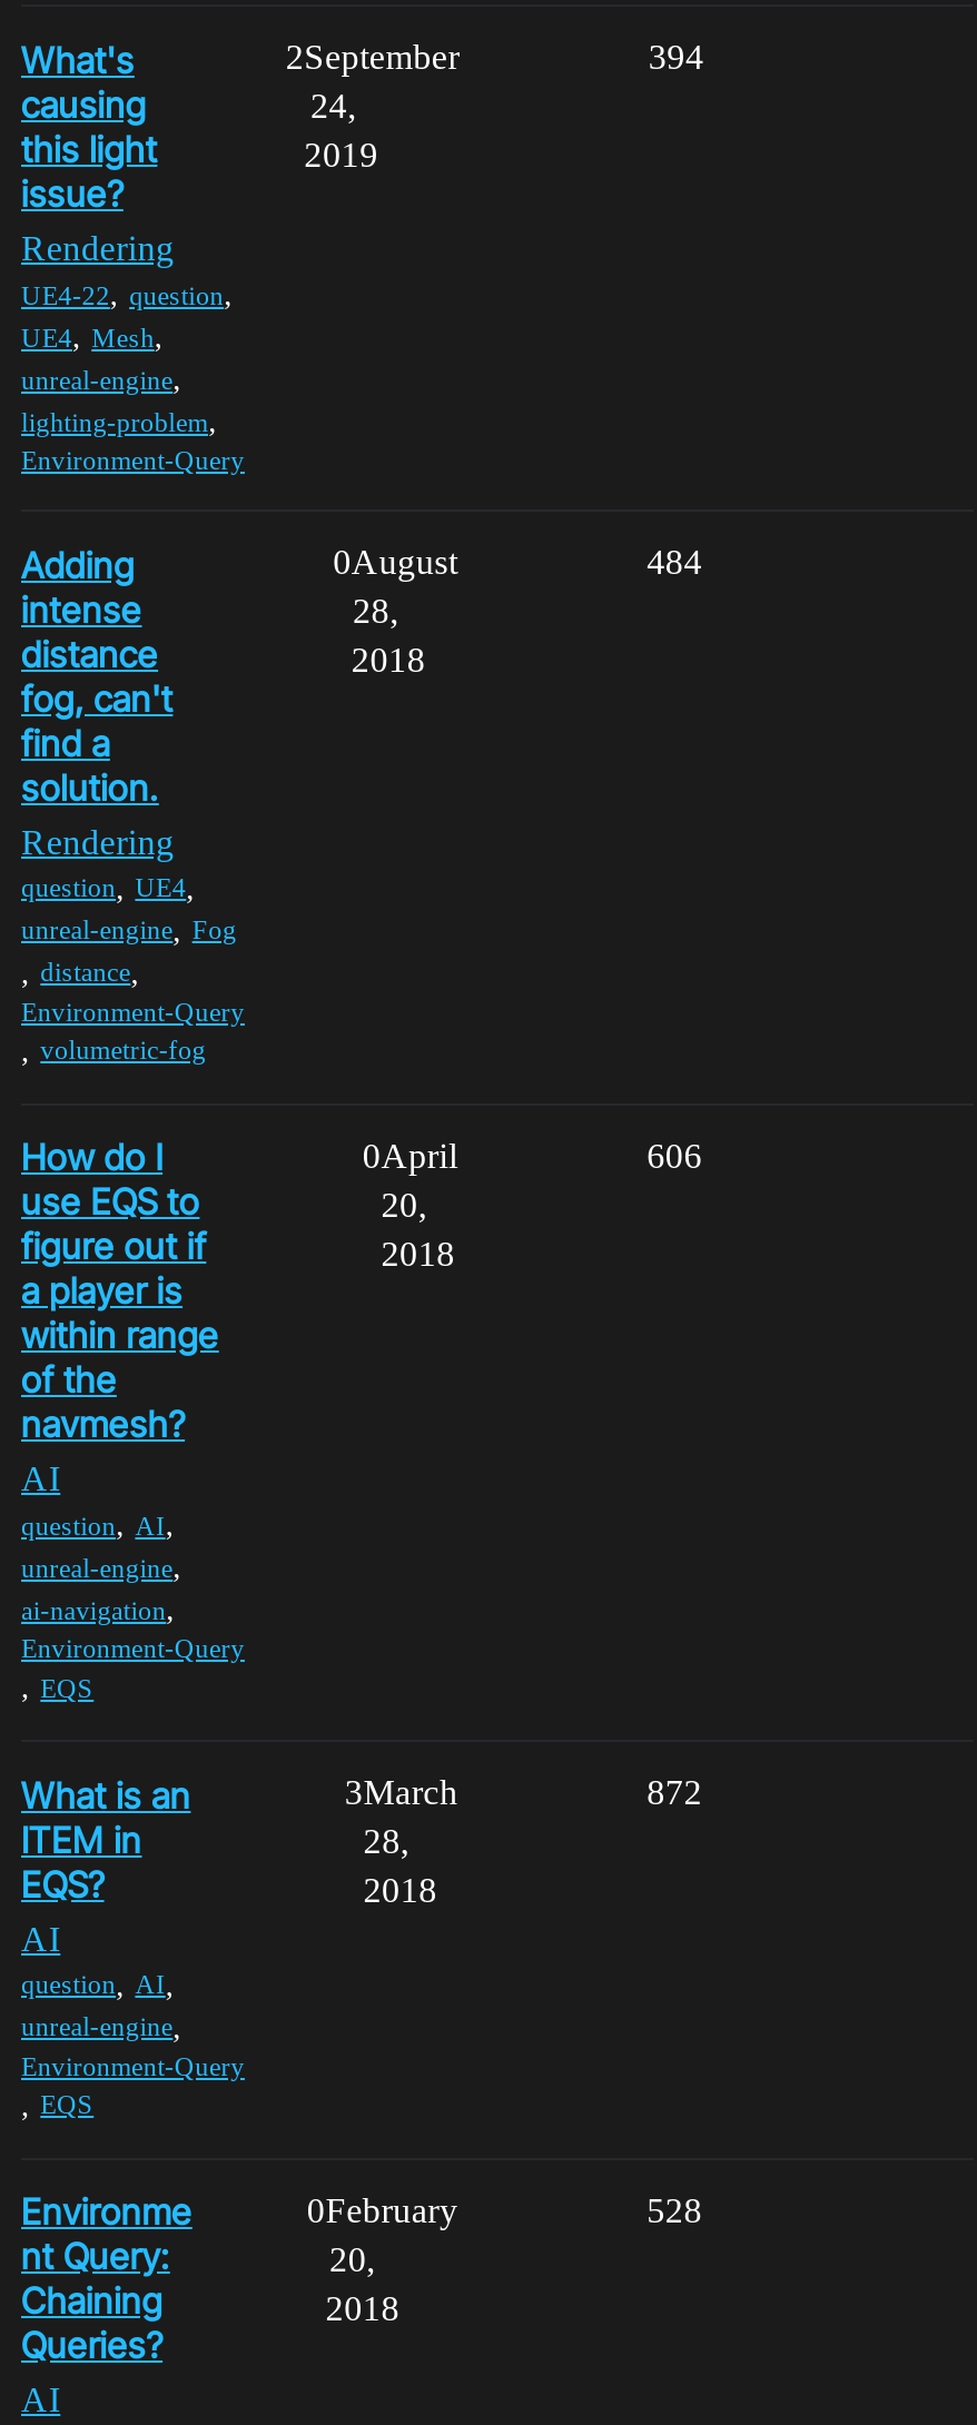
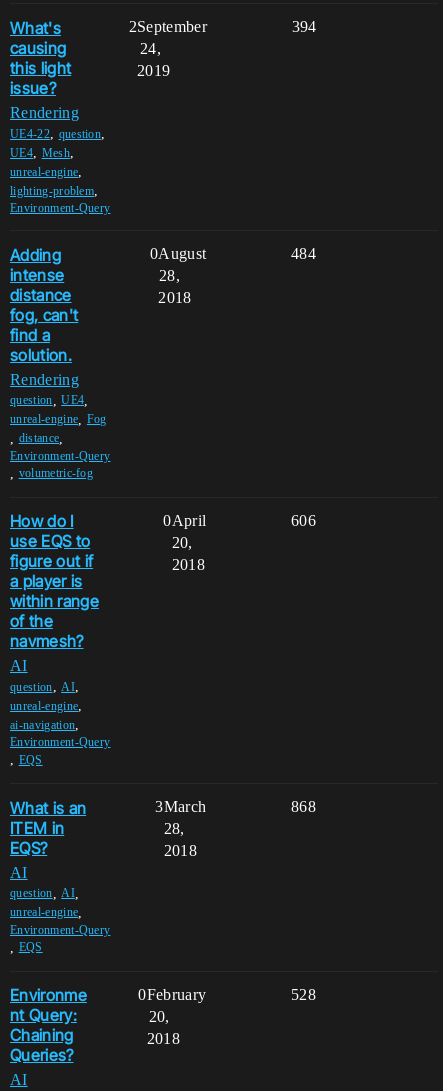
- 872
+ 868
